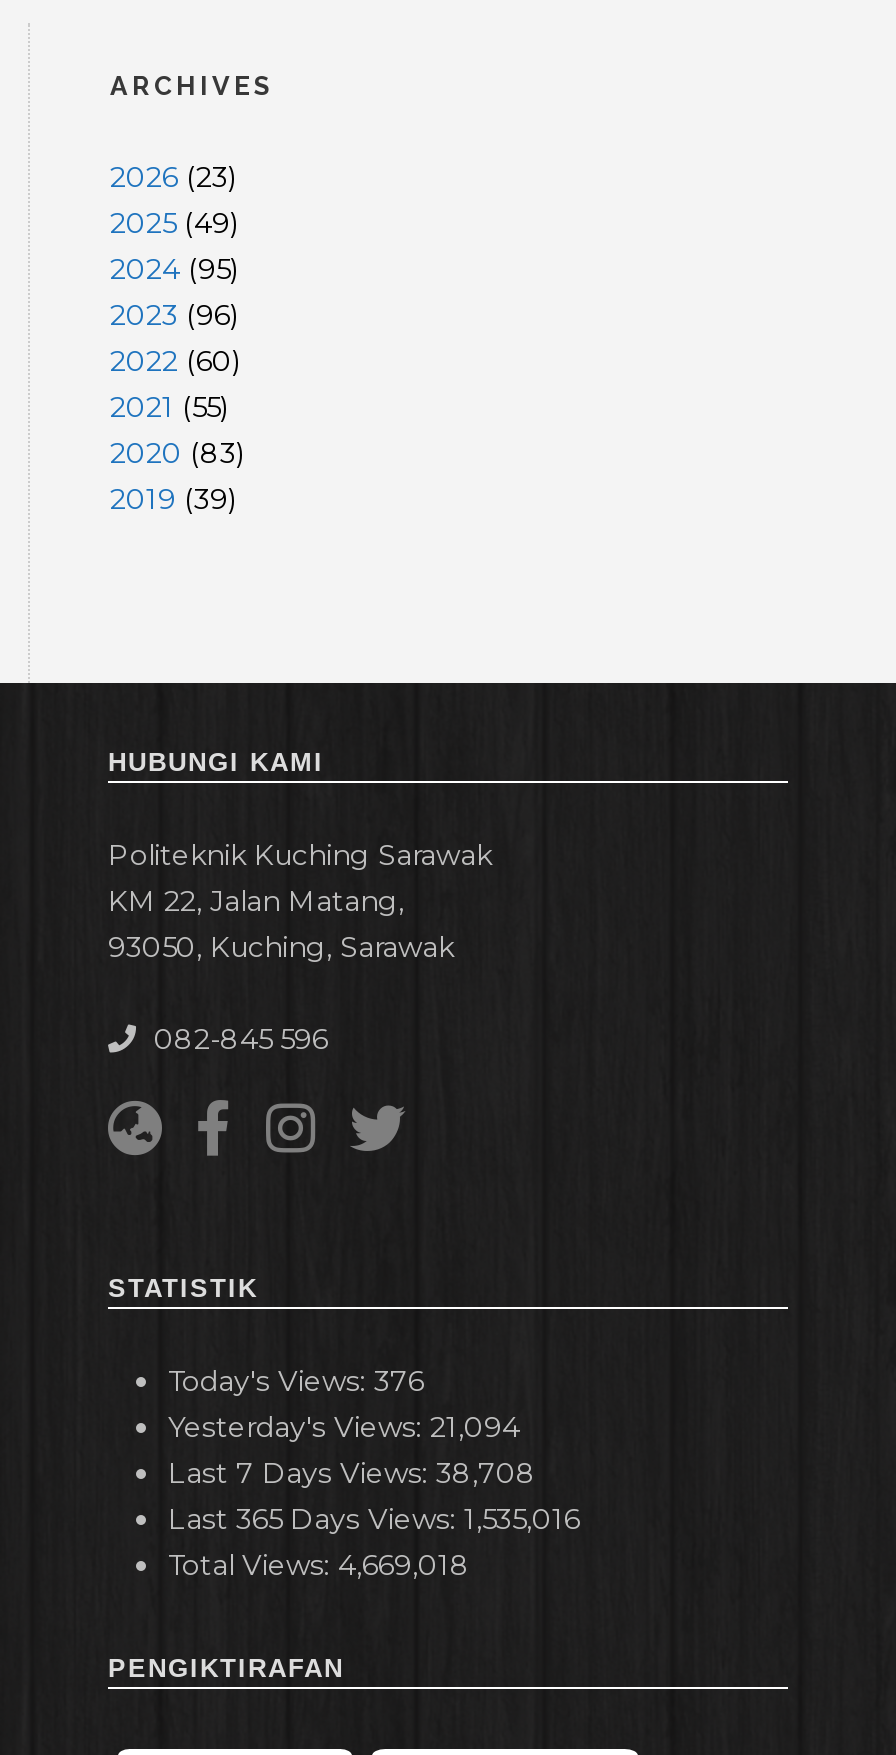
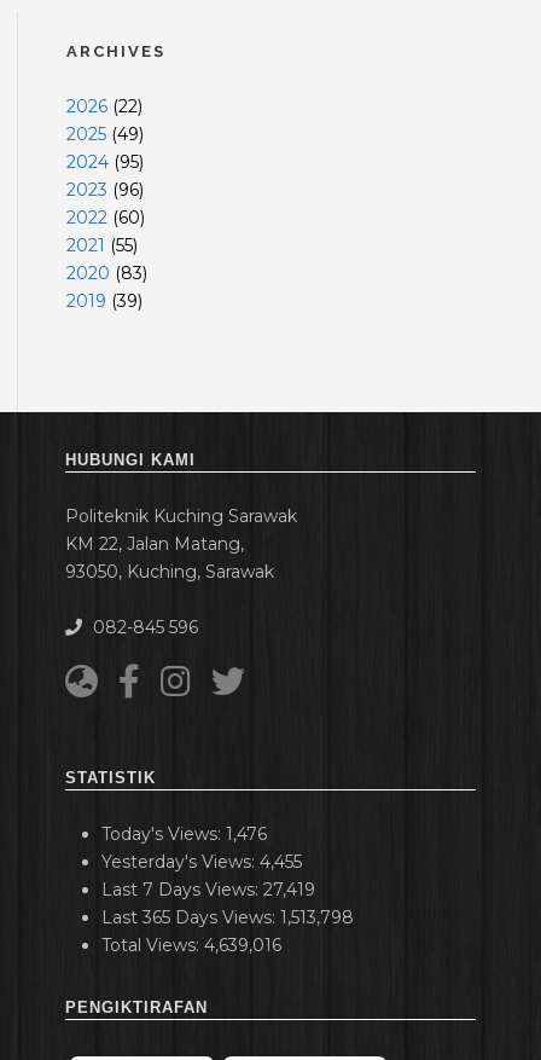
- 2026 (23)
+ 2026 (22)

- Today's Views: 376
+ Today's Views: 1,476

- Yesterday's Views: 21,094
+ Yesterday's Views: 4,455

- Last 7 Days Views: 38,708
+ Last 7 Days Views: 27,419

- Last 365 Days Views: 1,535,016
+ Last 365 Days Views: 1,513,798

- Total Views: 4,669,018
+ Total Views: 4,639,016
